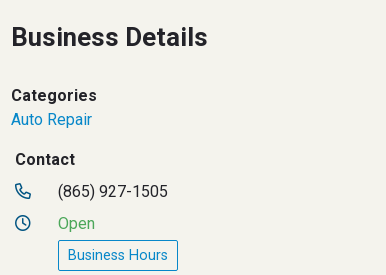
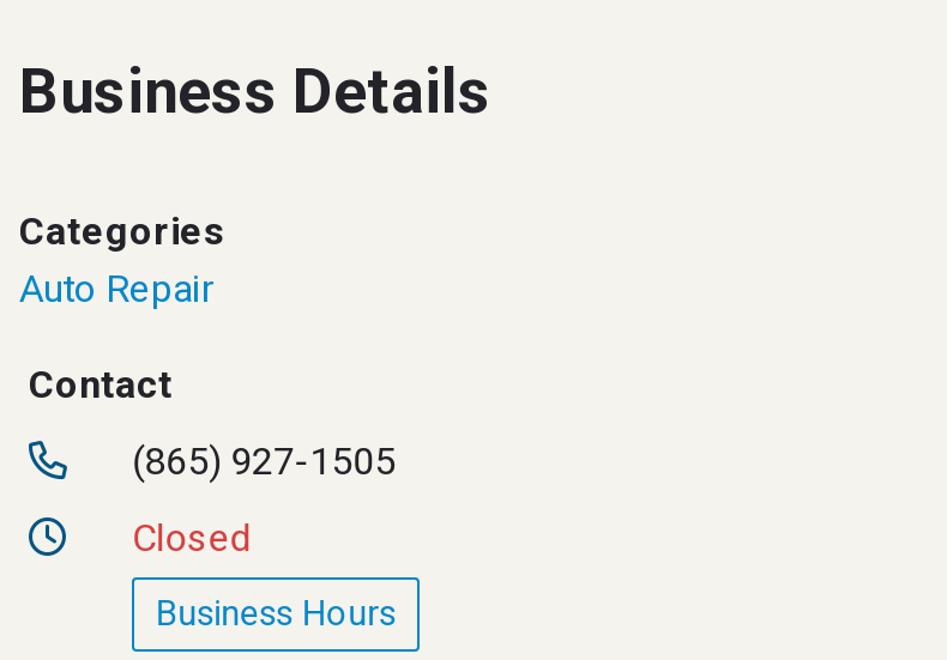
- Open
+ Closed
